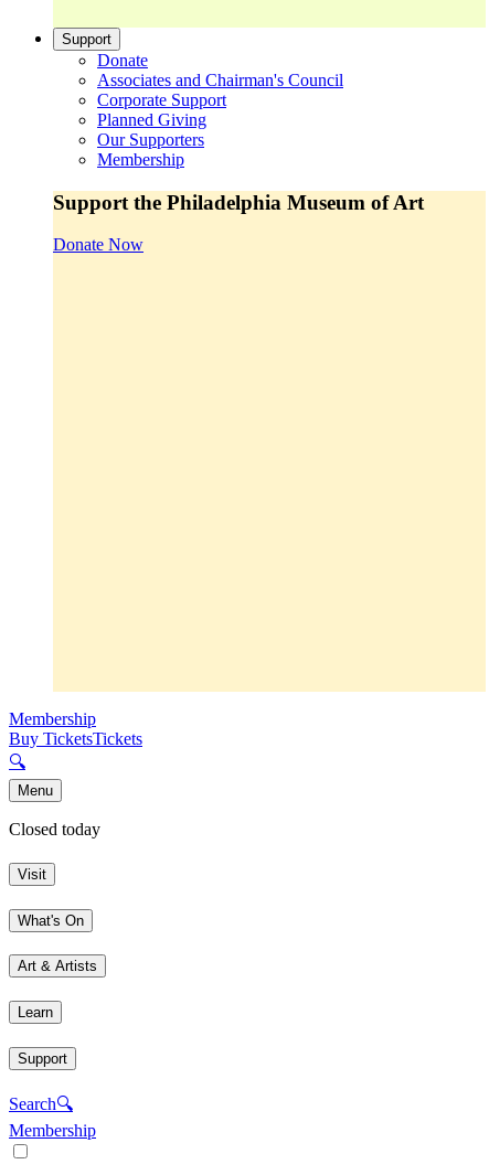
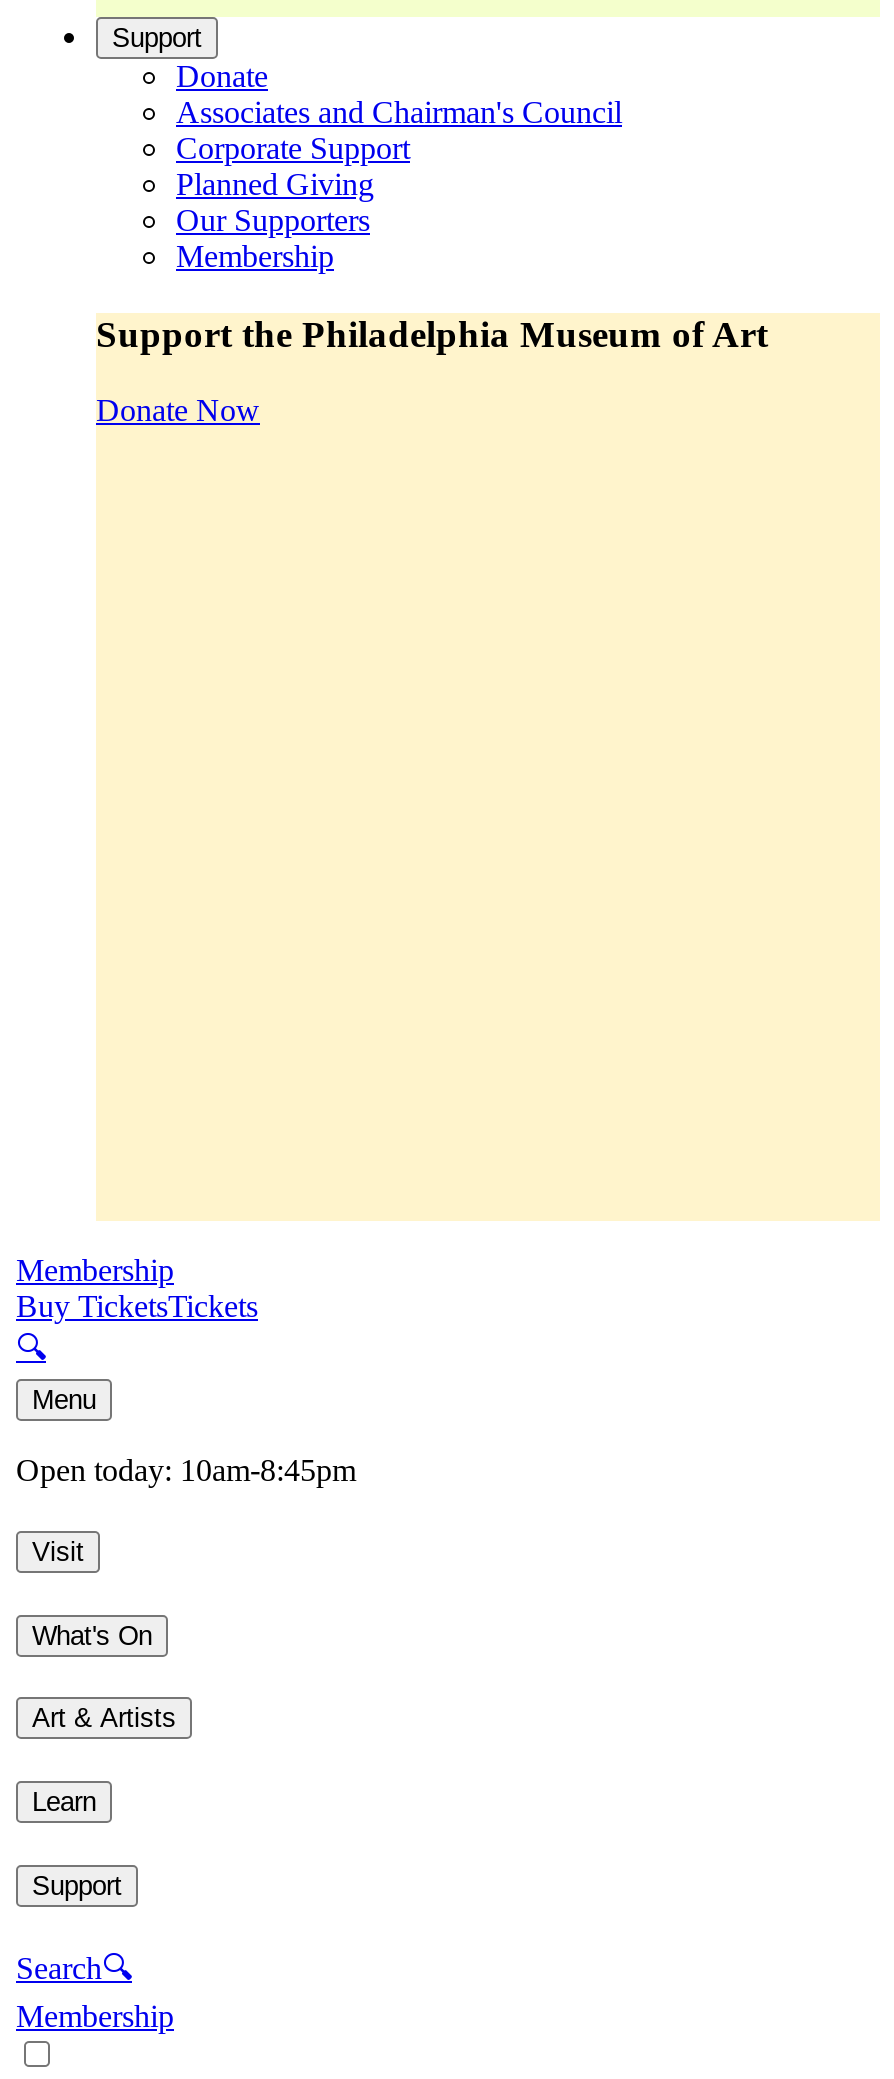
- Closed today
+ Open today: 10am-8:45pm
